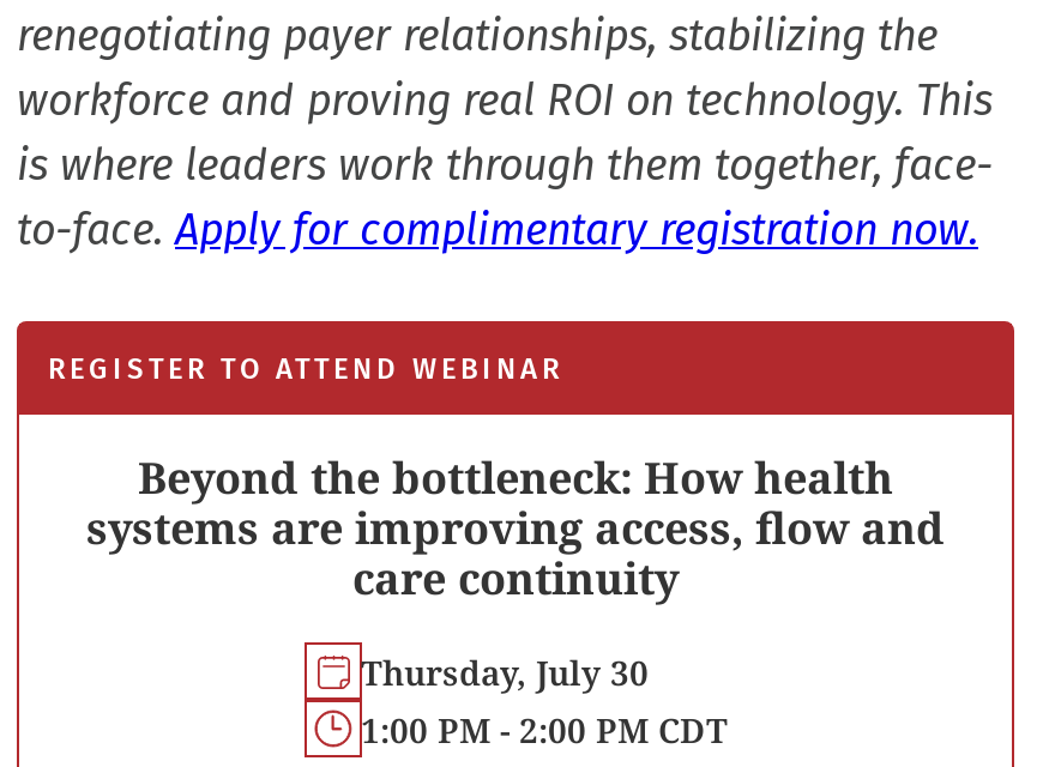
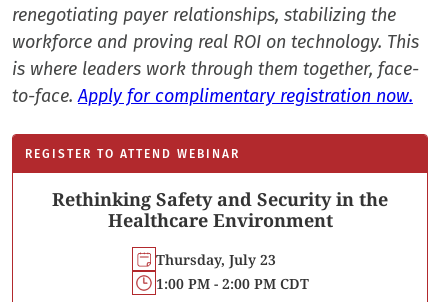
- Beyond the bottleneck: How health
- systems are improving access, flow and
- care continuity
+ Rethinking Safety and Security in the
+ Healthcare Environment

- Thursday, July 30
+ Thursday, July 23
